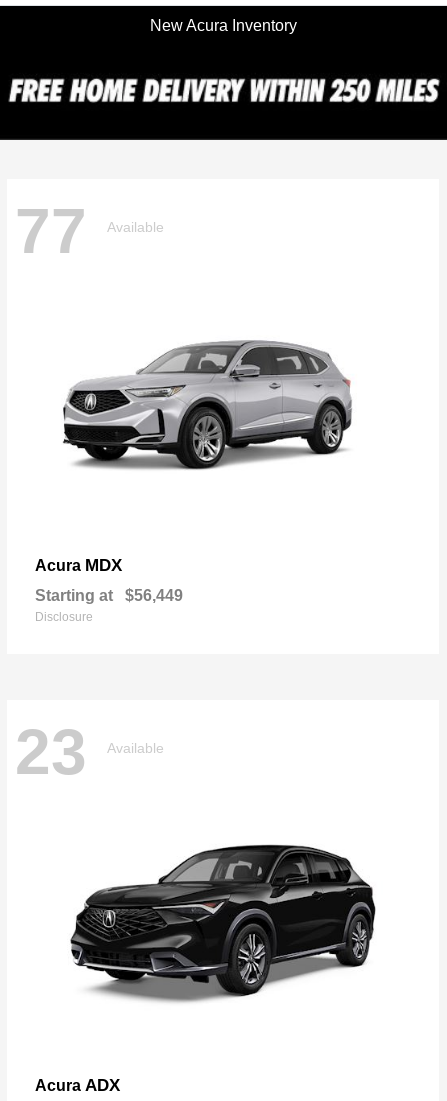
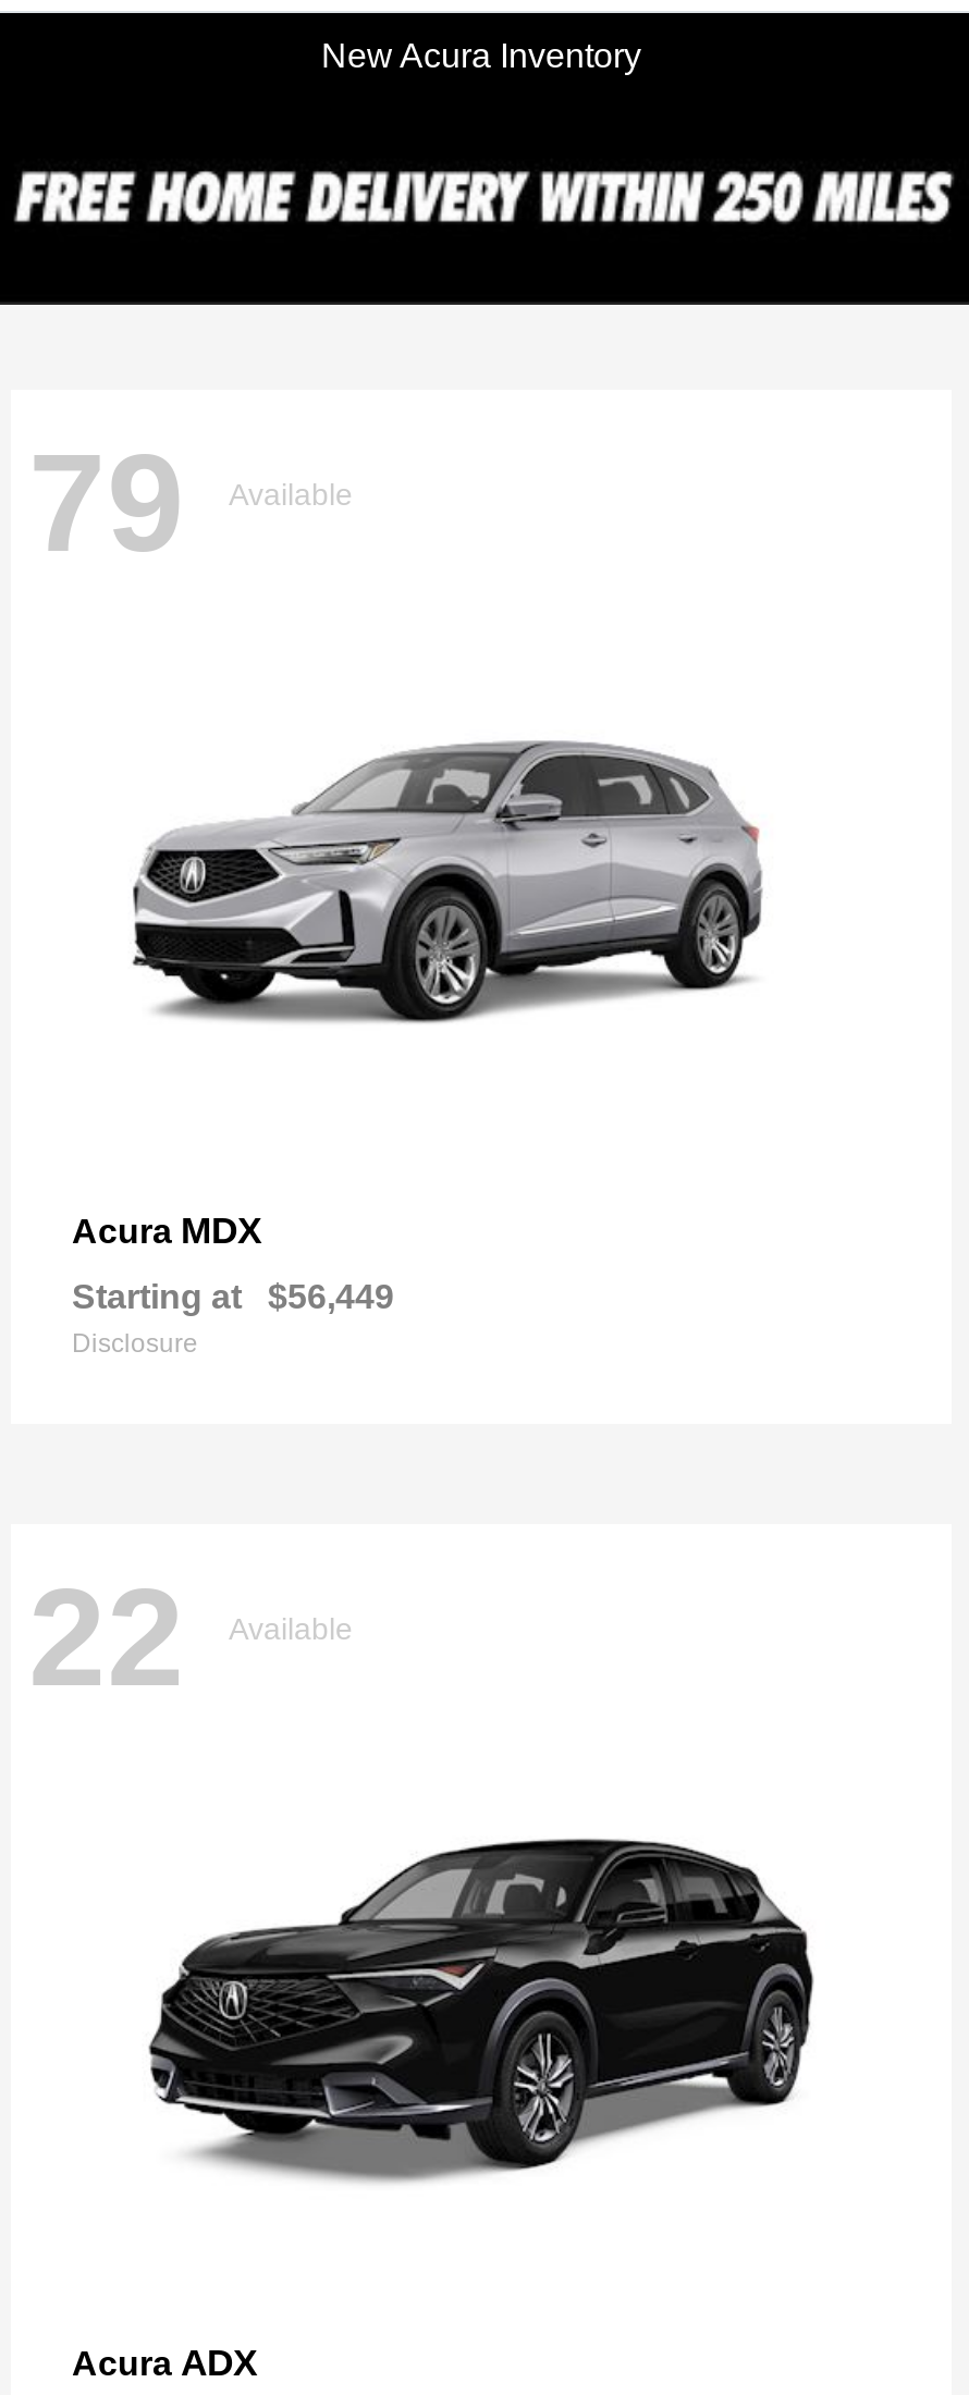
- 77 Available
+ 79 Available

- 23 Available
+ 22 Available
